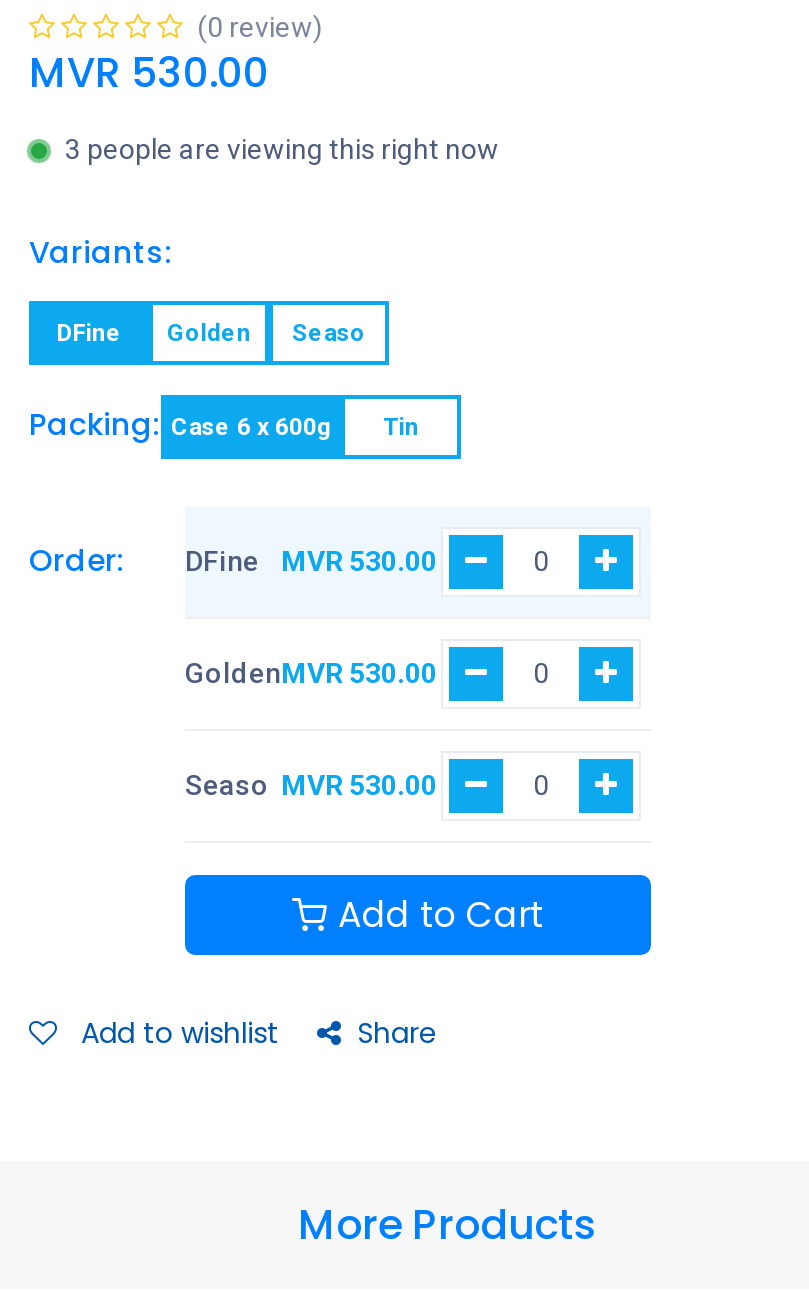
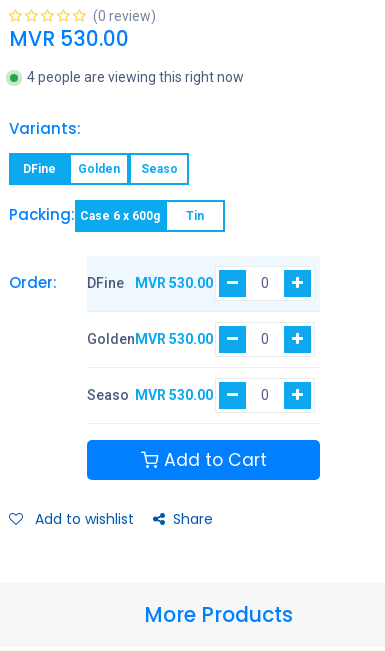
- 3 people are viewing this right now
+ 4 people are viewing this right now
